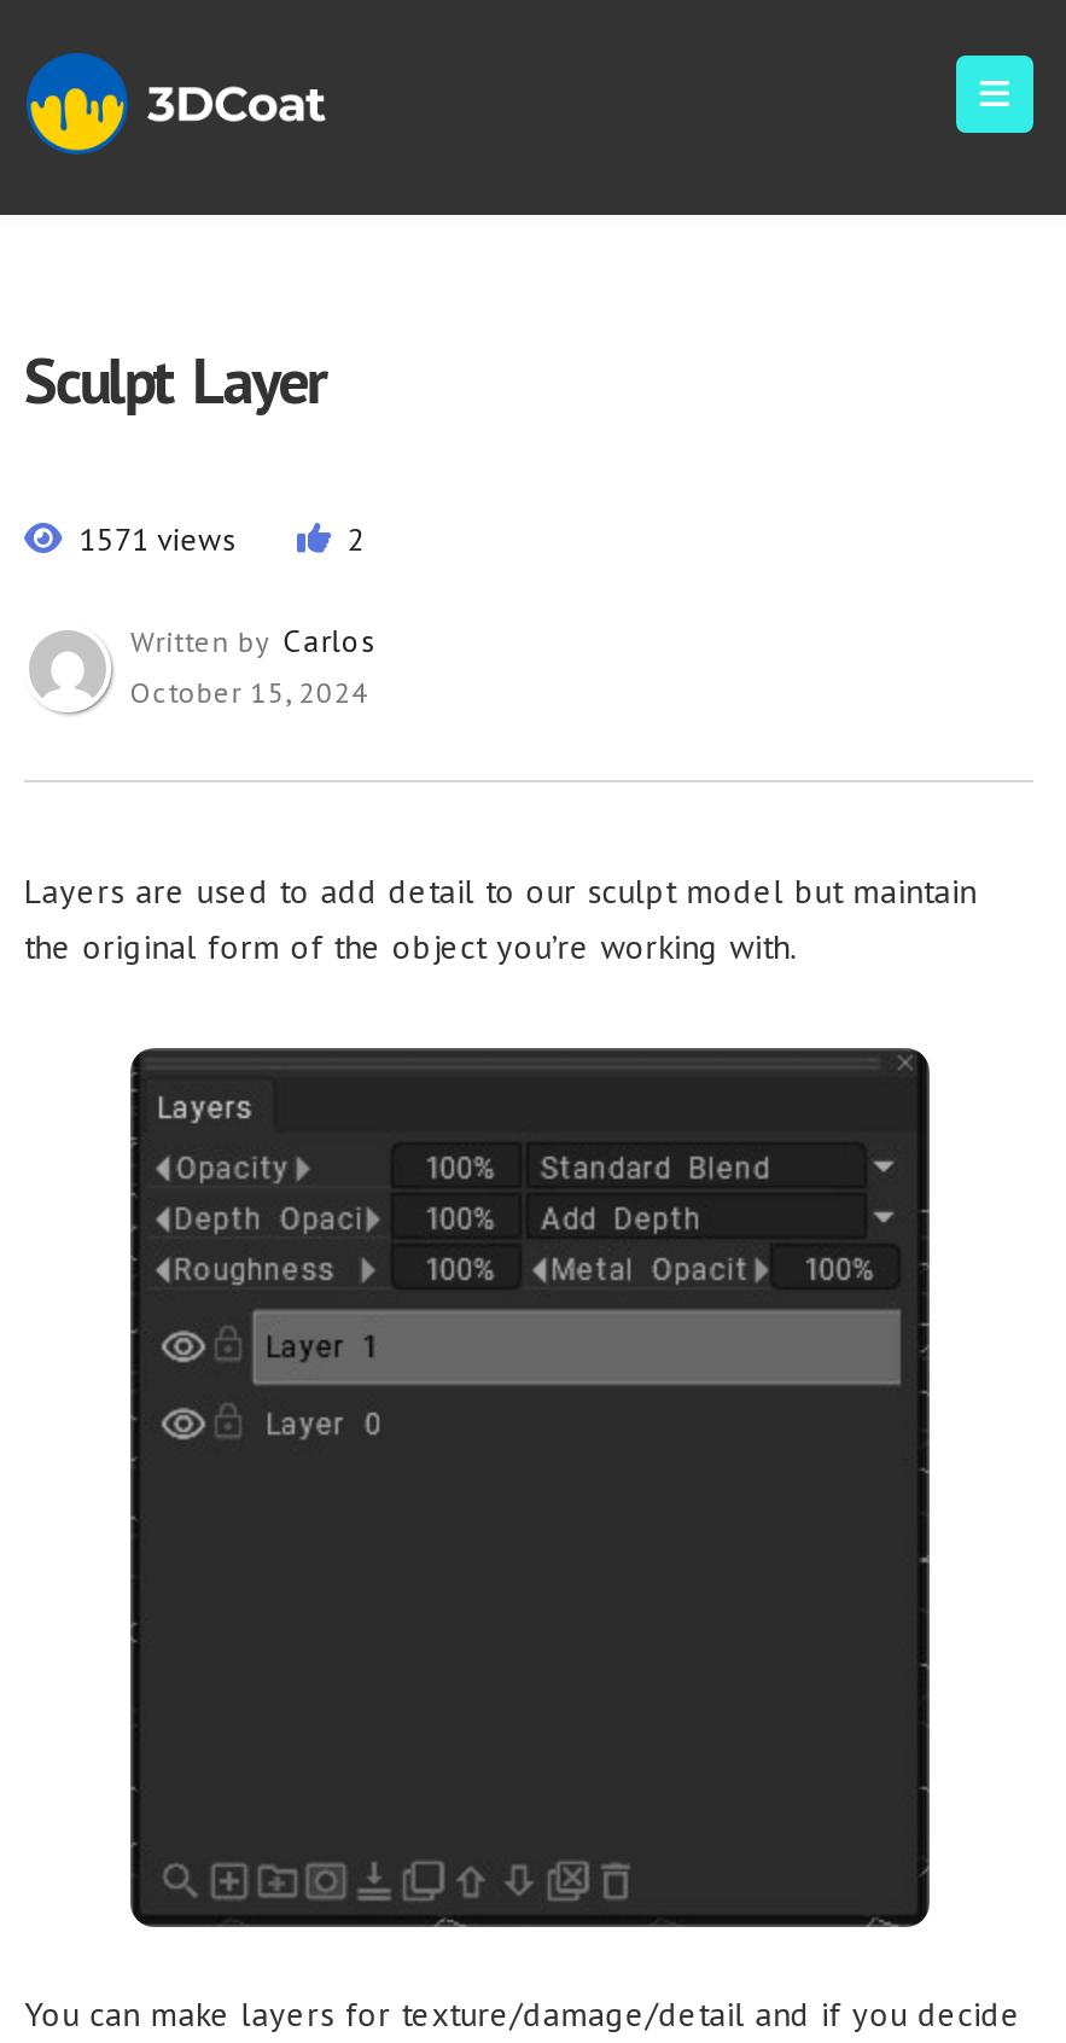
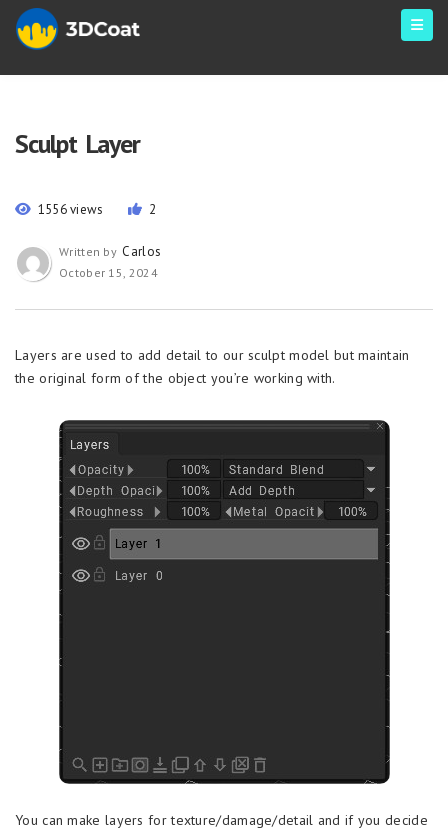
- 1571 views
+ 1556 views
